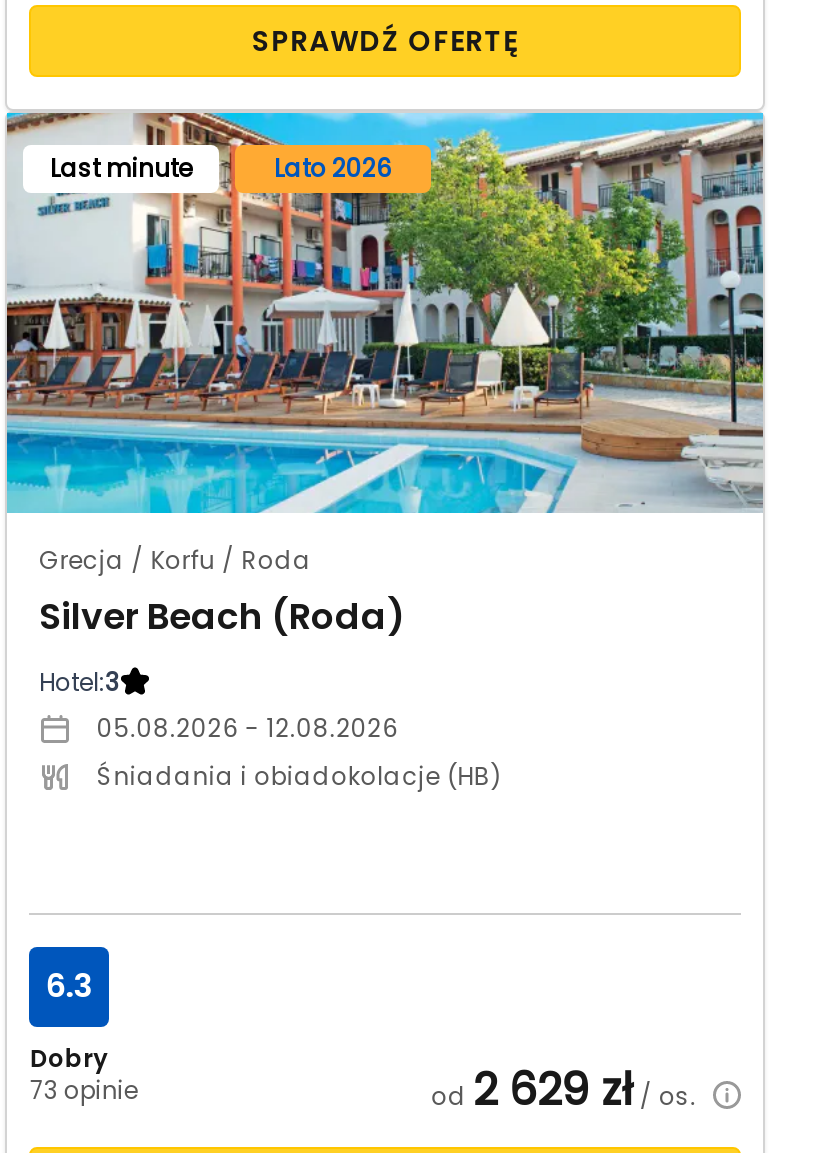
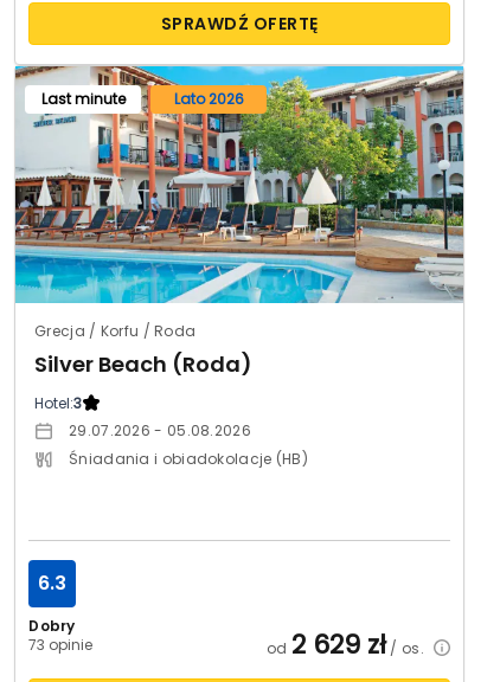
- 05.08.2026 - 12.08.2026
+ 29.07.2026 - 05.08.2026
